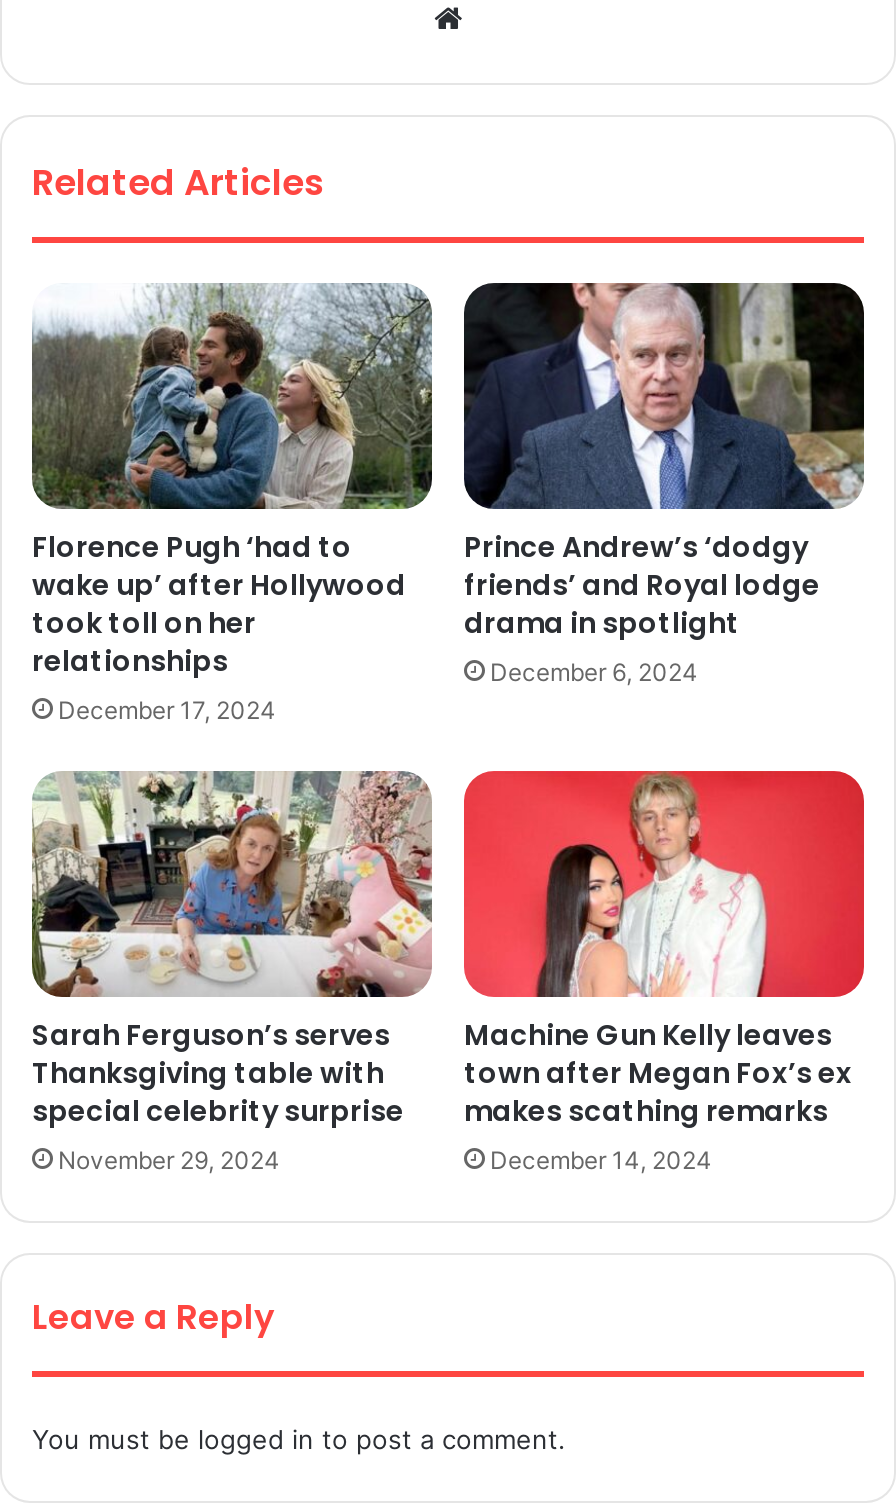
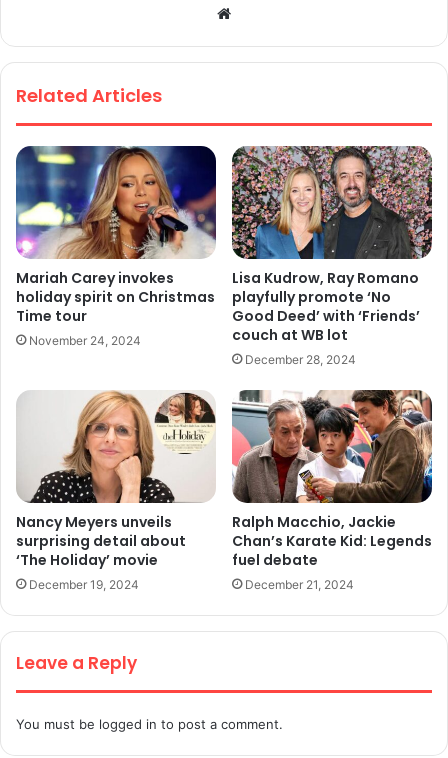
- [image]
- Florence Pugh ‘had to
- wake up’ after Hollywood
- took toll on her
- relationships
- December 17, 2024
+ [image]
+ Mariah Carey invokes
+ holiday spirit on Christmas
+ Time tour
+ November 24, 2024

- [image]
- Prince Andrew’s ‘dodgy
- friends’ and Royal lodge
- drama in spotlight
- December 6, 2024
+ [image]
+ Lisa Kudrow, Ray Romano
+ playfully promote ‘No
+ Good Deed’ with ‘Friends’
+ couch at WB lot
+ December 28, 2024

- [image]
- Sarah Ferguson’s serves
- Thanksgiving table with
- special celebrity surprise
- November 29, 2024
+ [image]
+ Nancy Meyers unveils
+ surprising detail about
+ ‘The Holiday’ movie
+ December 19, 2024

- [image]
- Machine Gun Kelly leaves
- town after Megan Fox’s ex
- makes scathing remarks
- December 14, 2024
+ [image]
+ Ralph Macchio, Jackie
+ Chan’s Karate Kid: Legends
+ fuel debate
+ December 21, 2024
